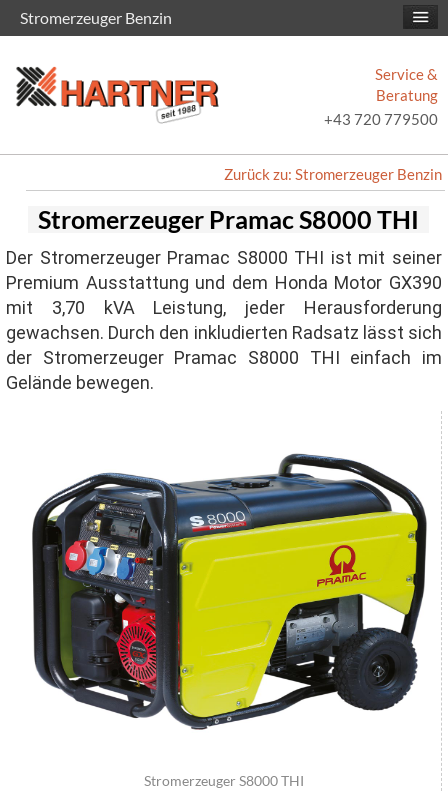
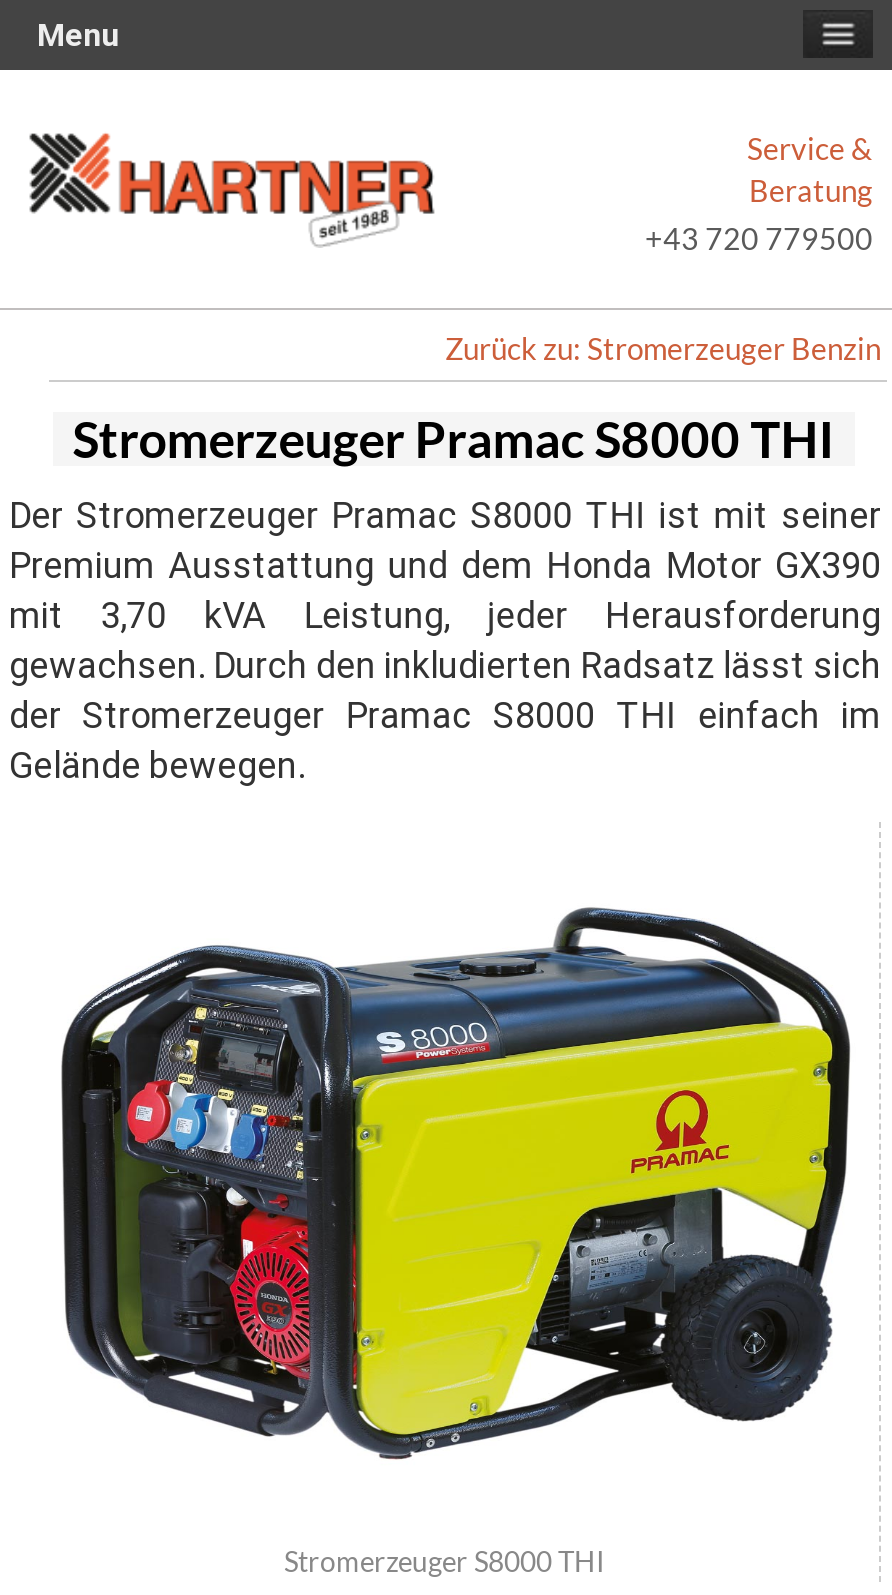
- Stromerzeuger Benzin
+ Menu
